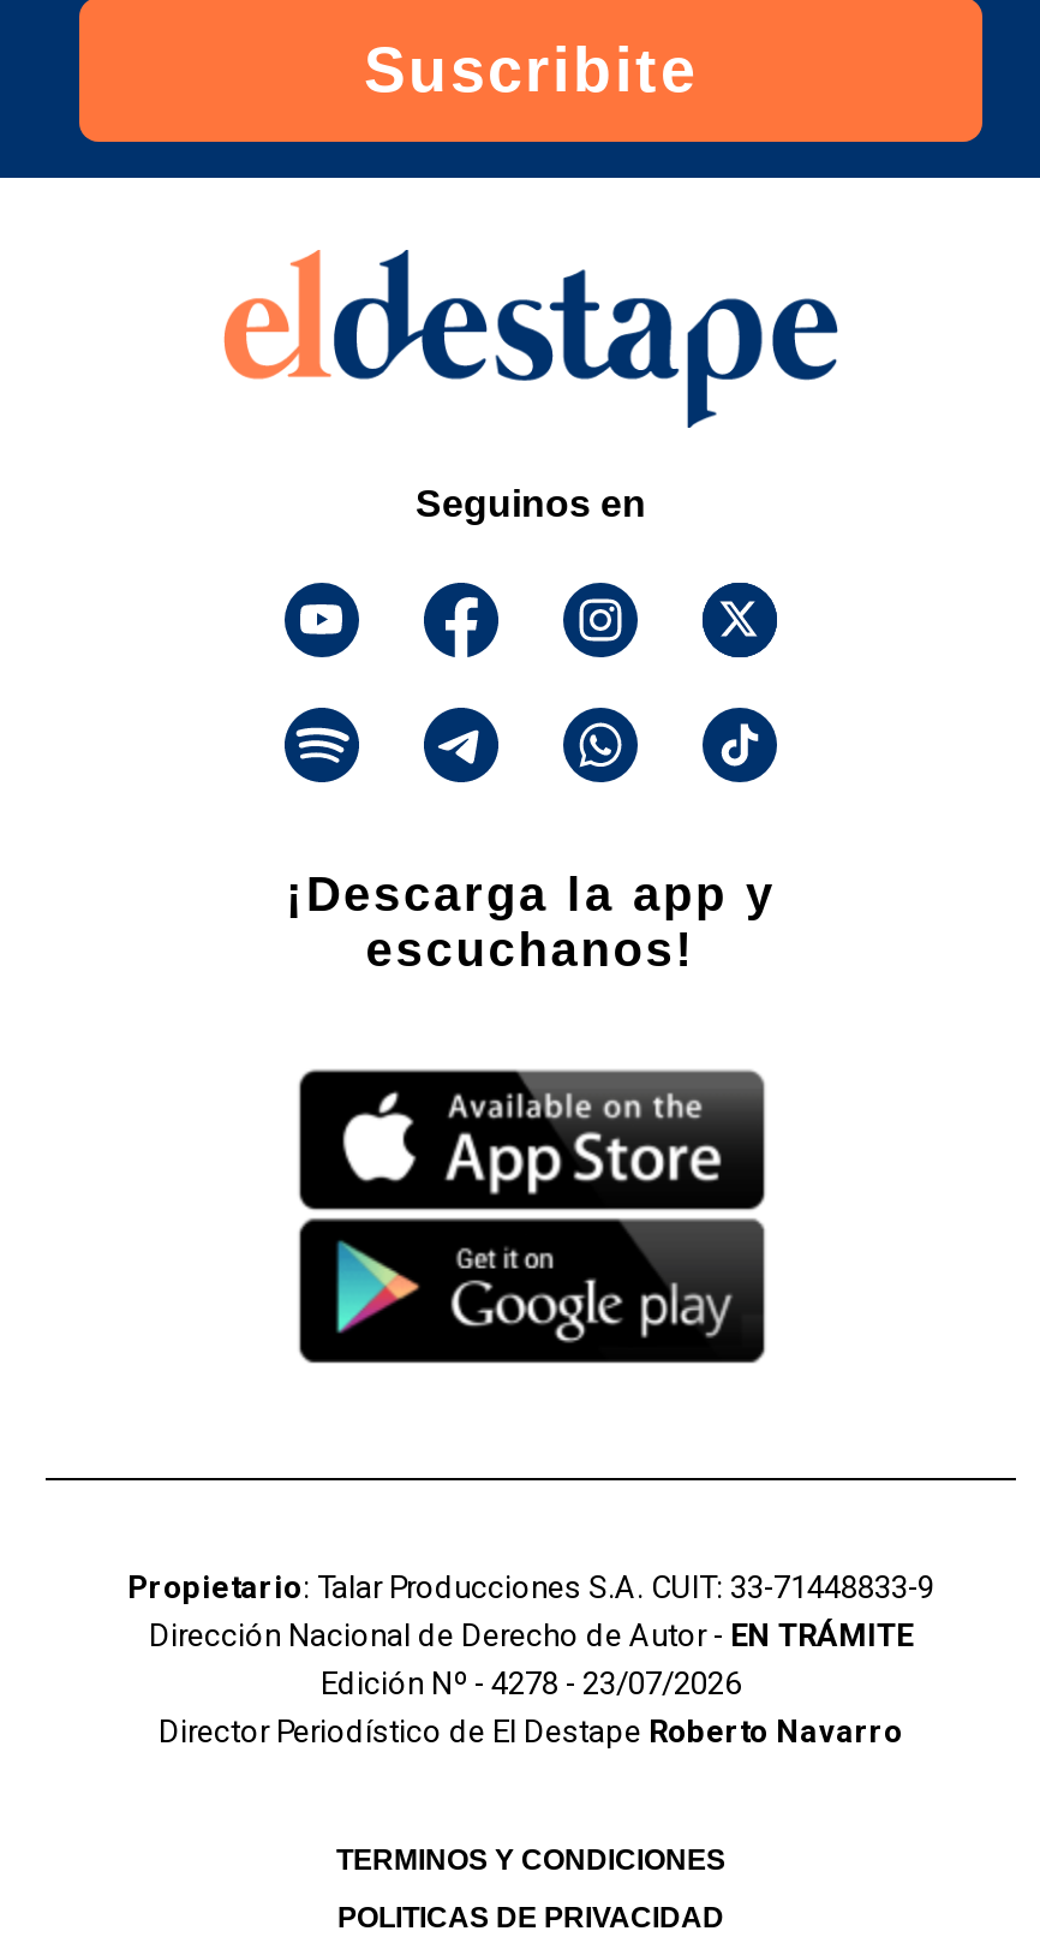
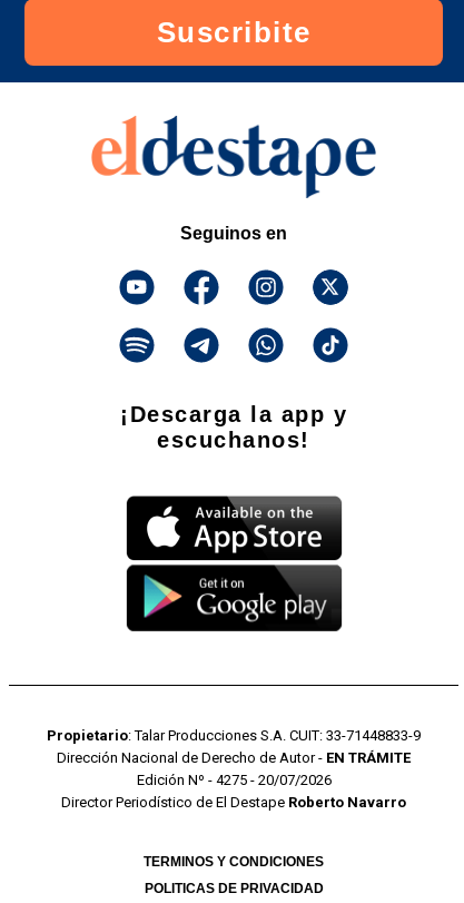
- Edición Nº - 4278 - 23/07/2026
+ Edición Nº - 4275 - 20/07/2026
